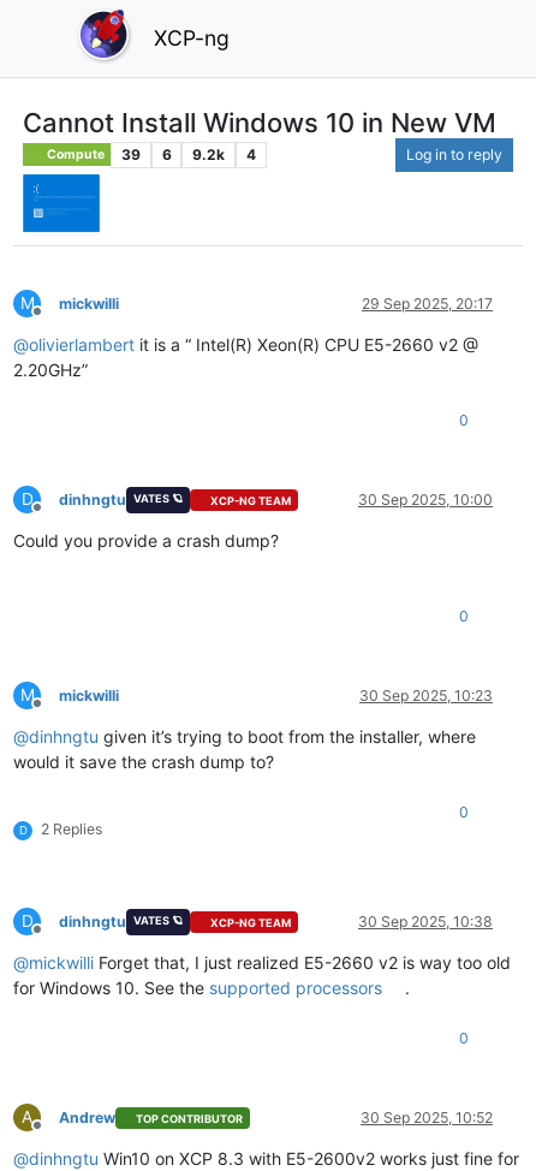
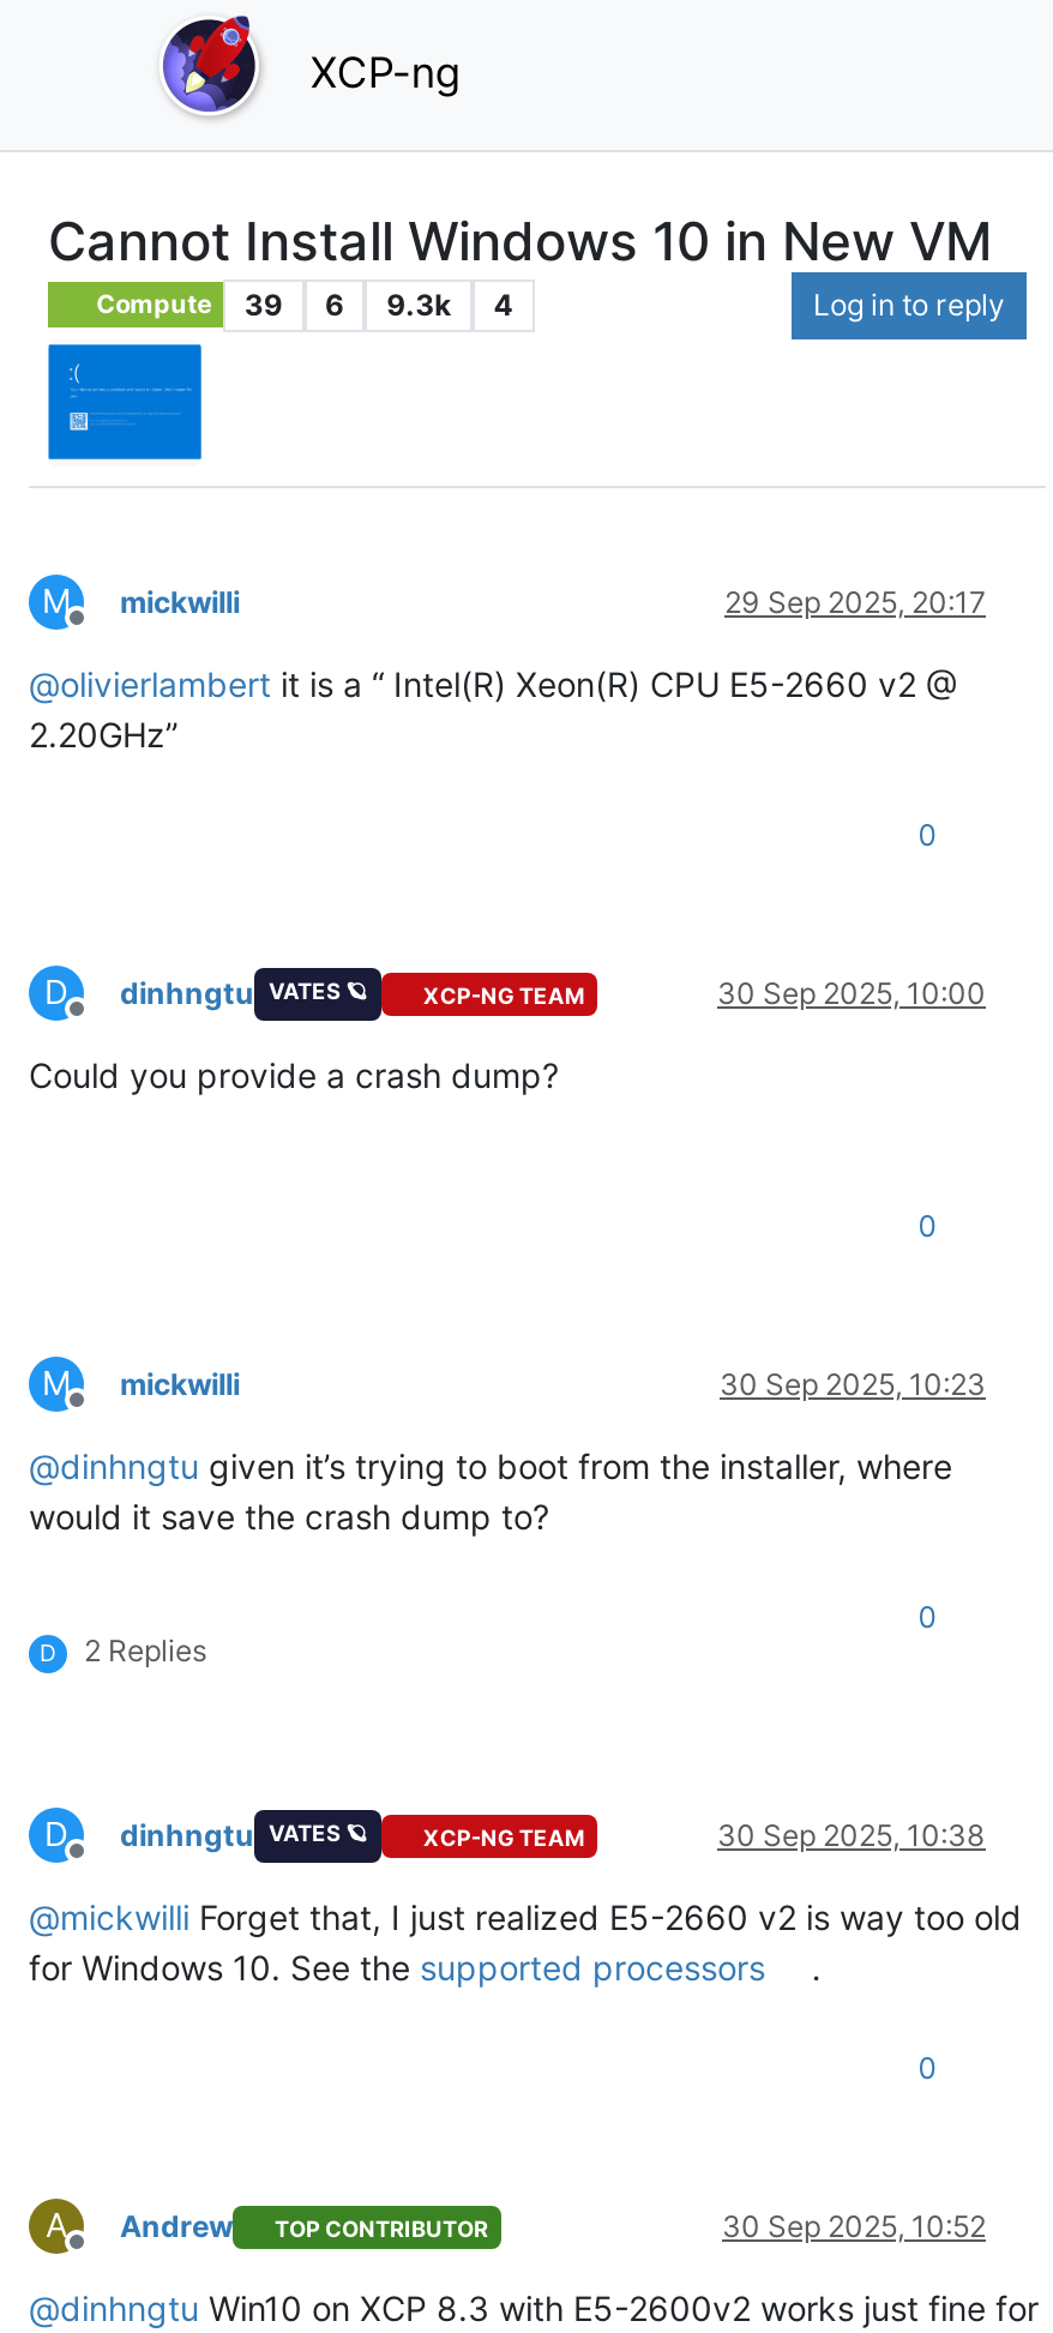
- Compute 39 6 9.2k 4
+ Compute 39 6 9.3k 4
